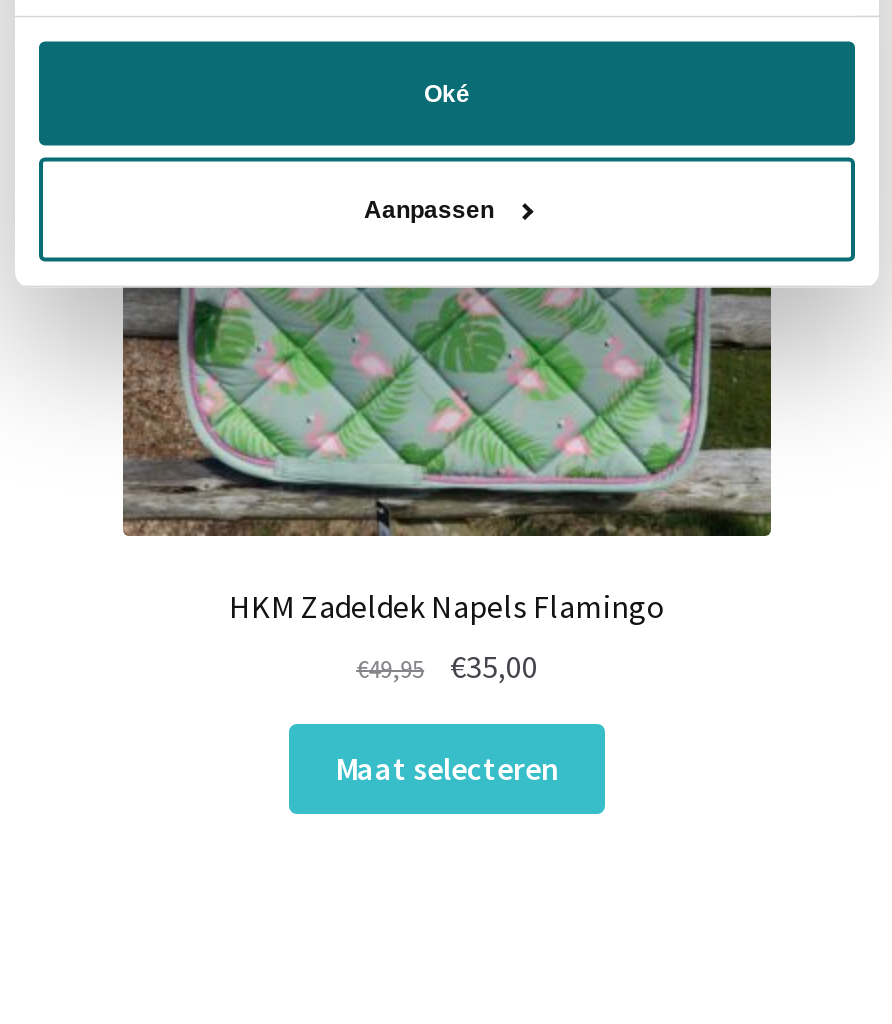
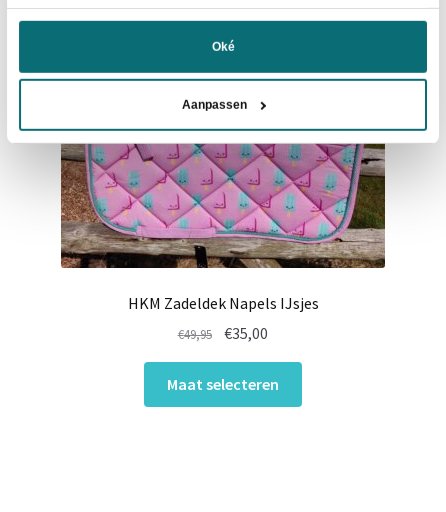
- [image]
- HKM Zadeldek Napels Flamingo
+ [image]
+ HKM Zadeldek Napels IJsjes
